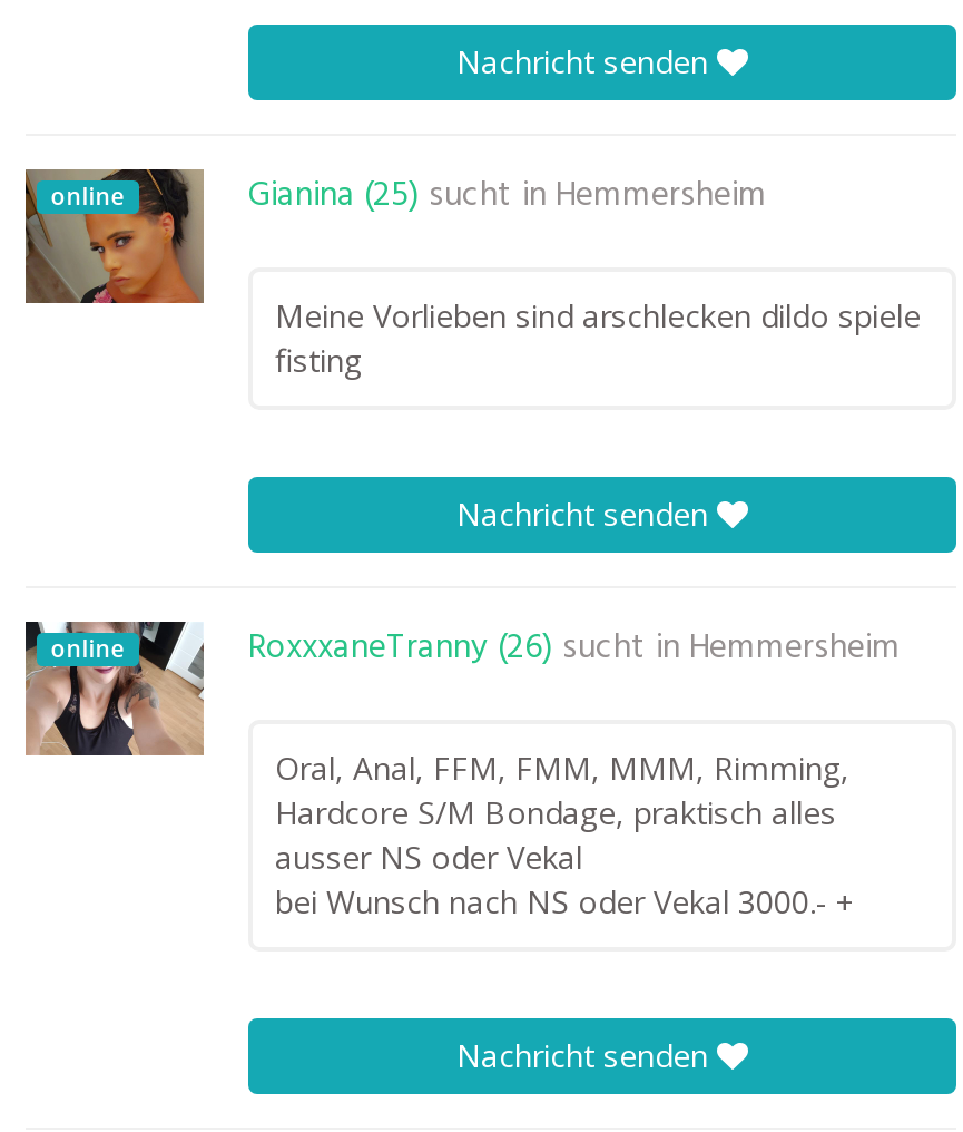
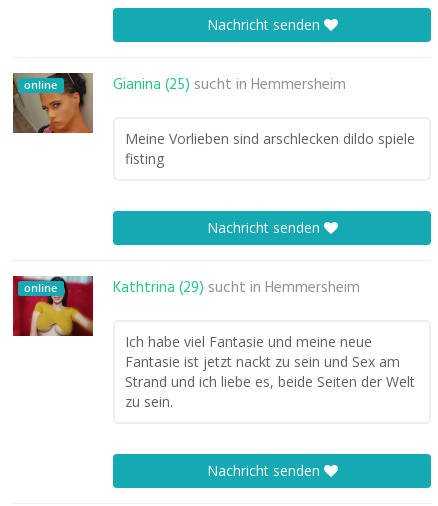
- [image]
- RoxxxaneTranny (26) sucht in Hemmersheim
+ [image]
+ Kathtrina (29) sucht in Hemmersheim

- Oral, Anal, FFM, FMM, MMM, Rimming,
- Hardcore S/M Bondage, praktisch alles
- ausser NS oder Vekal
- bei Wunsch nach NS oder Vekal 3000.- +
+ Ich habe viel Fantasie und meine neue
+ Fantasie ist jetzt nackt zu sein und Sex am
+ Strand und ich liebe es, beide Seiten der Welt
+ zu sein.
